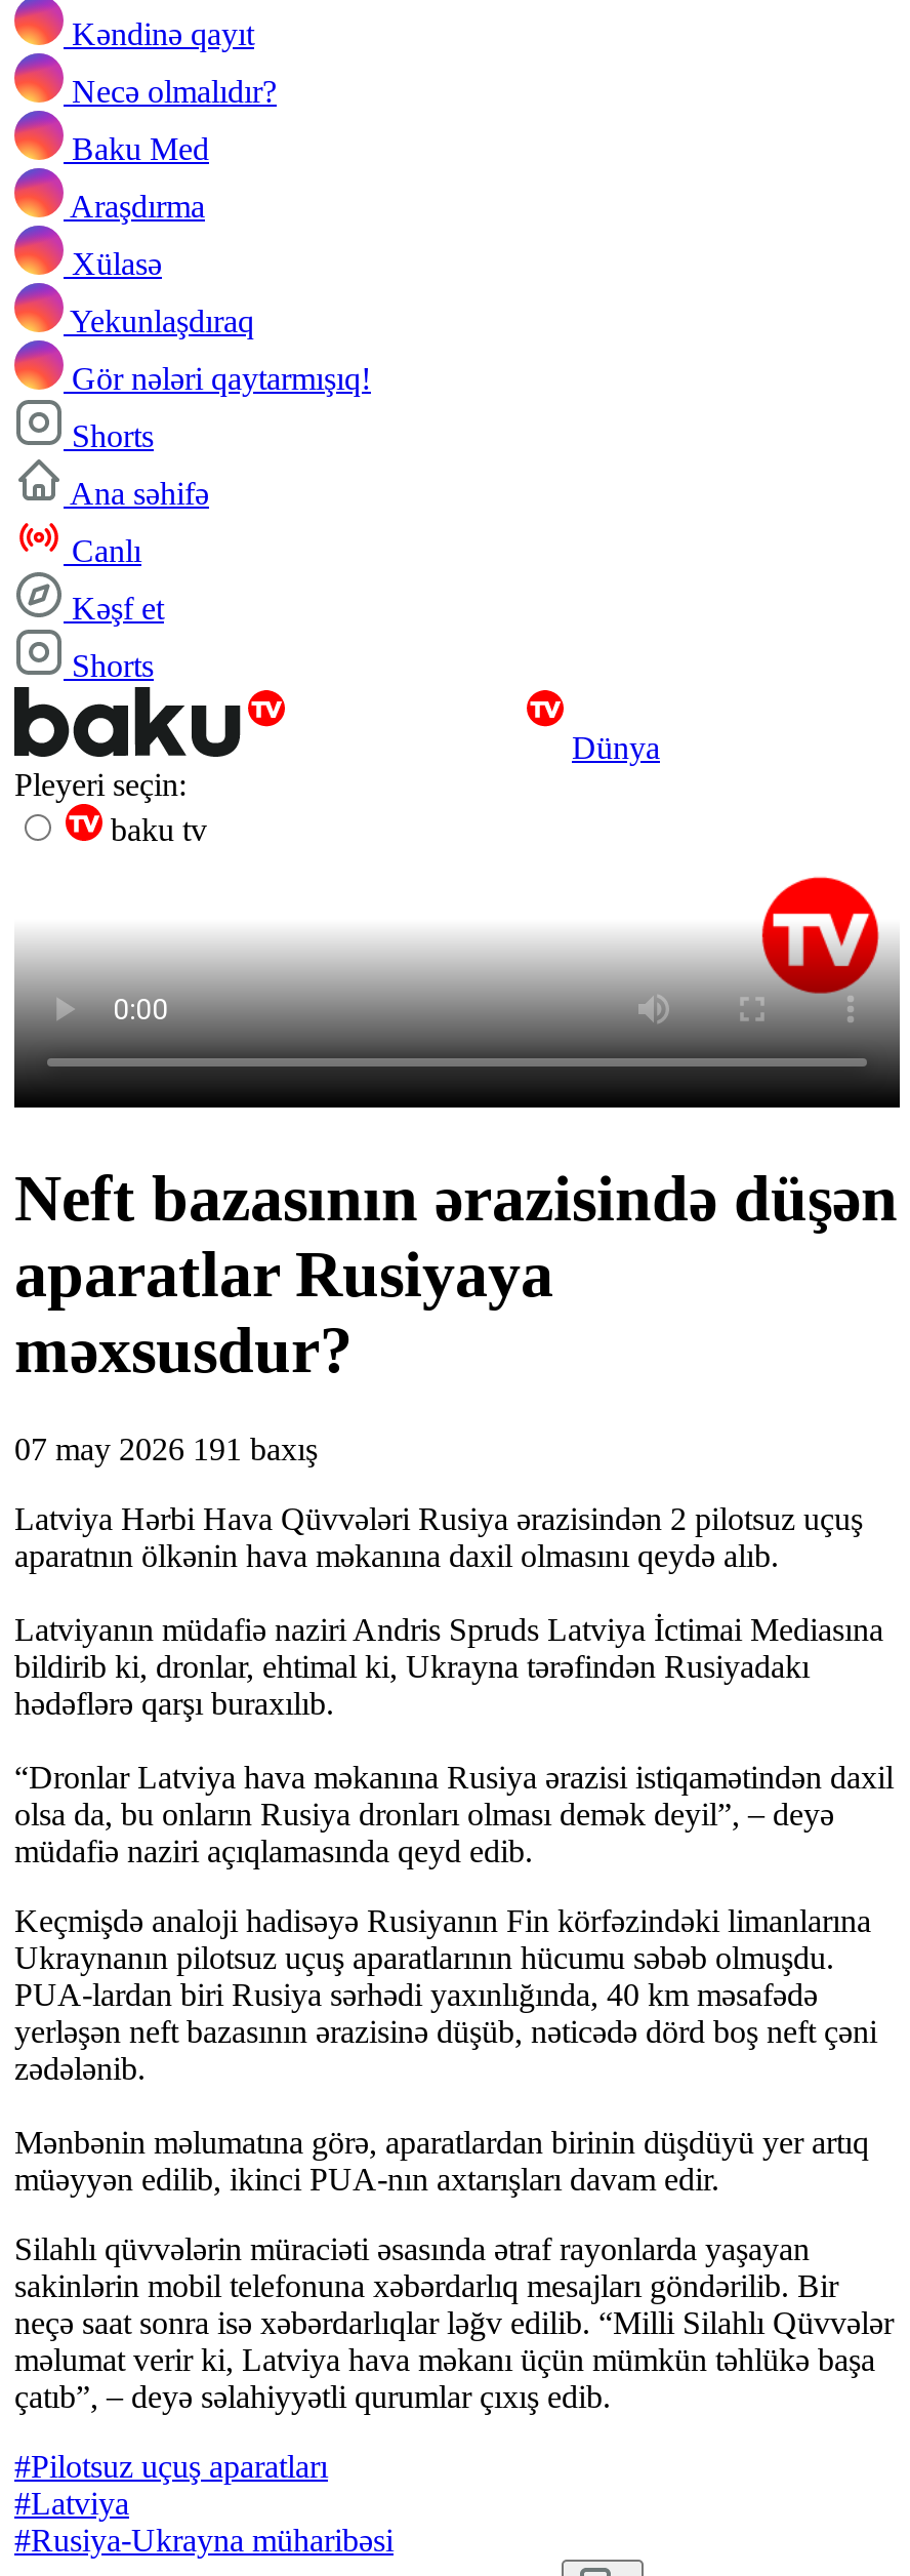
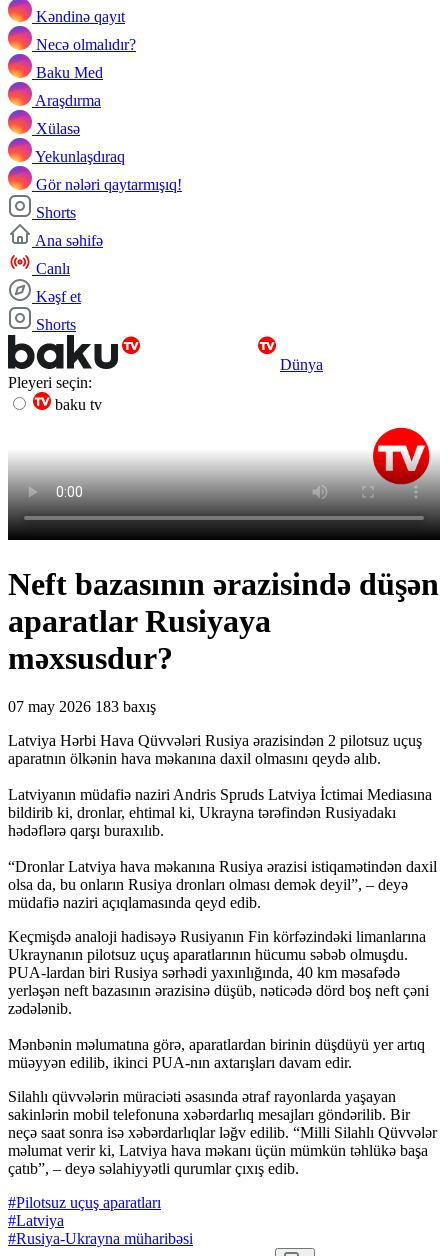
- 07 may 2026 191 baxış
+ 07 may 2026 183 baxış
